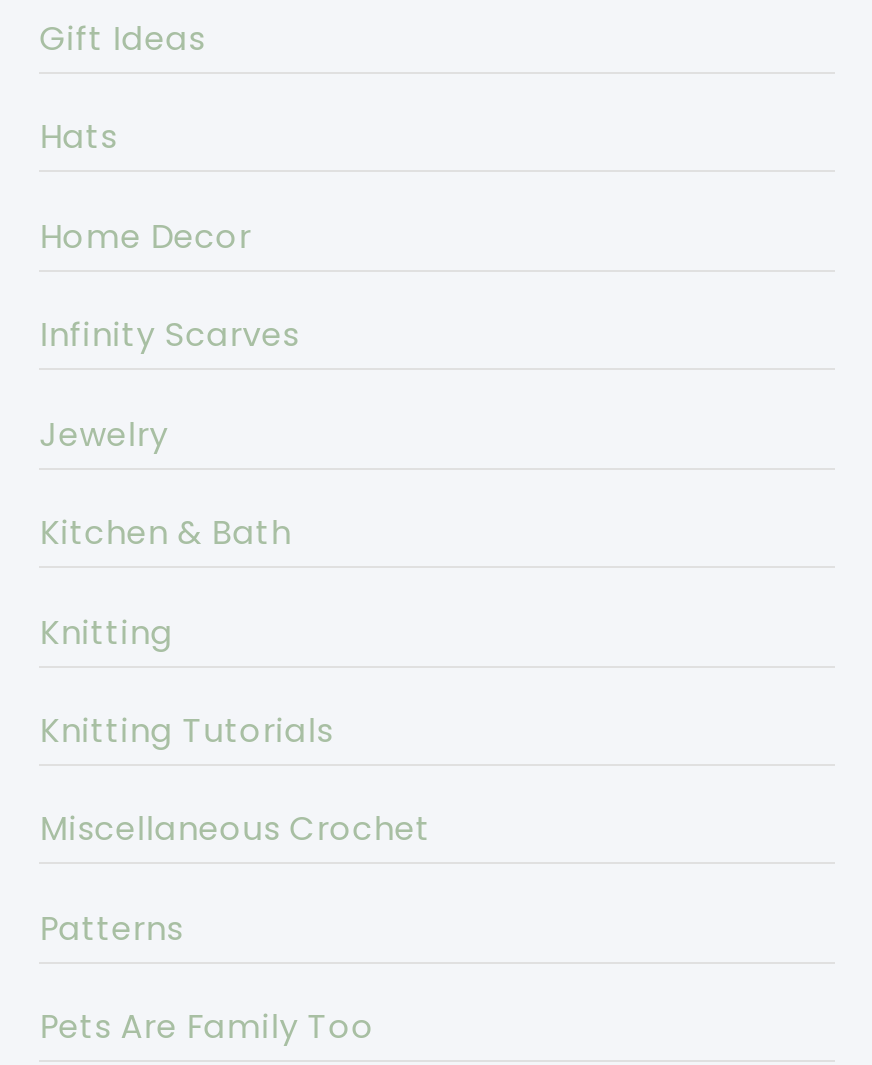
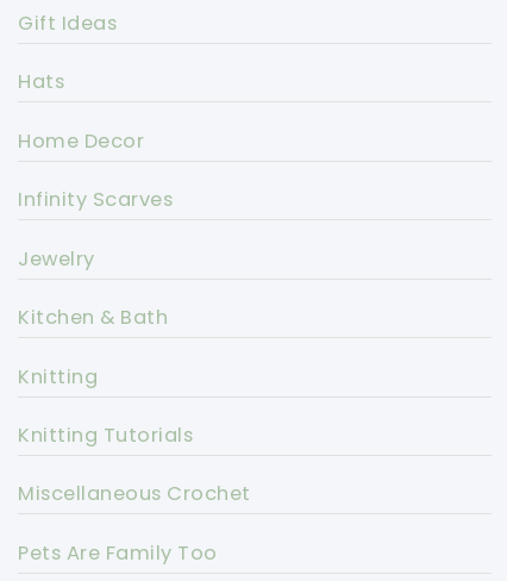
- Patterns
